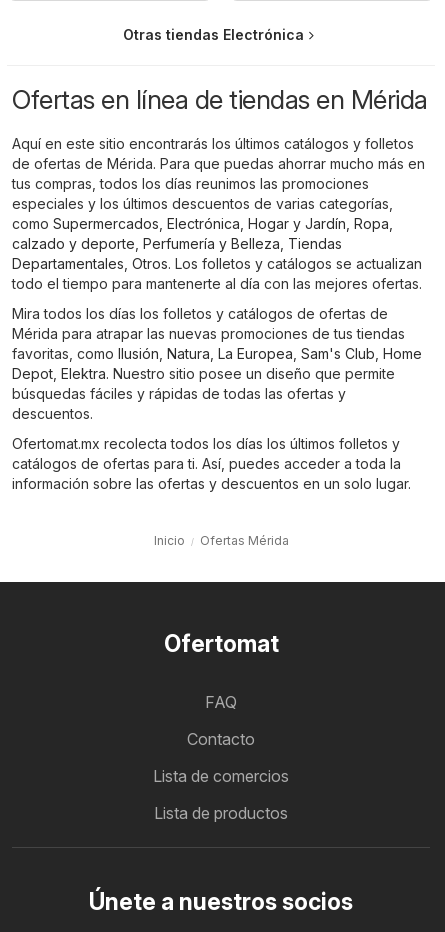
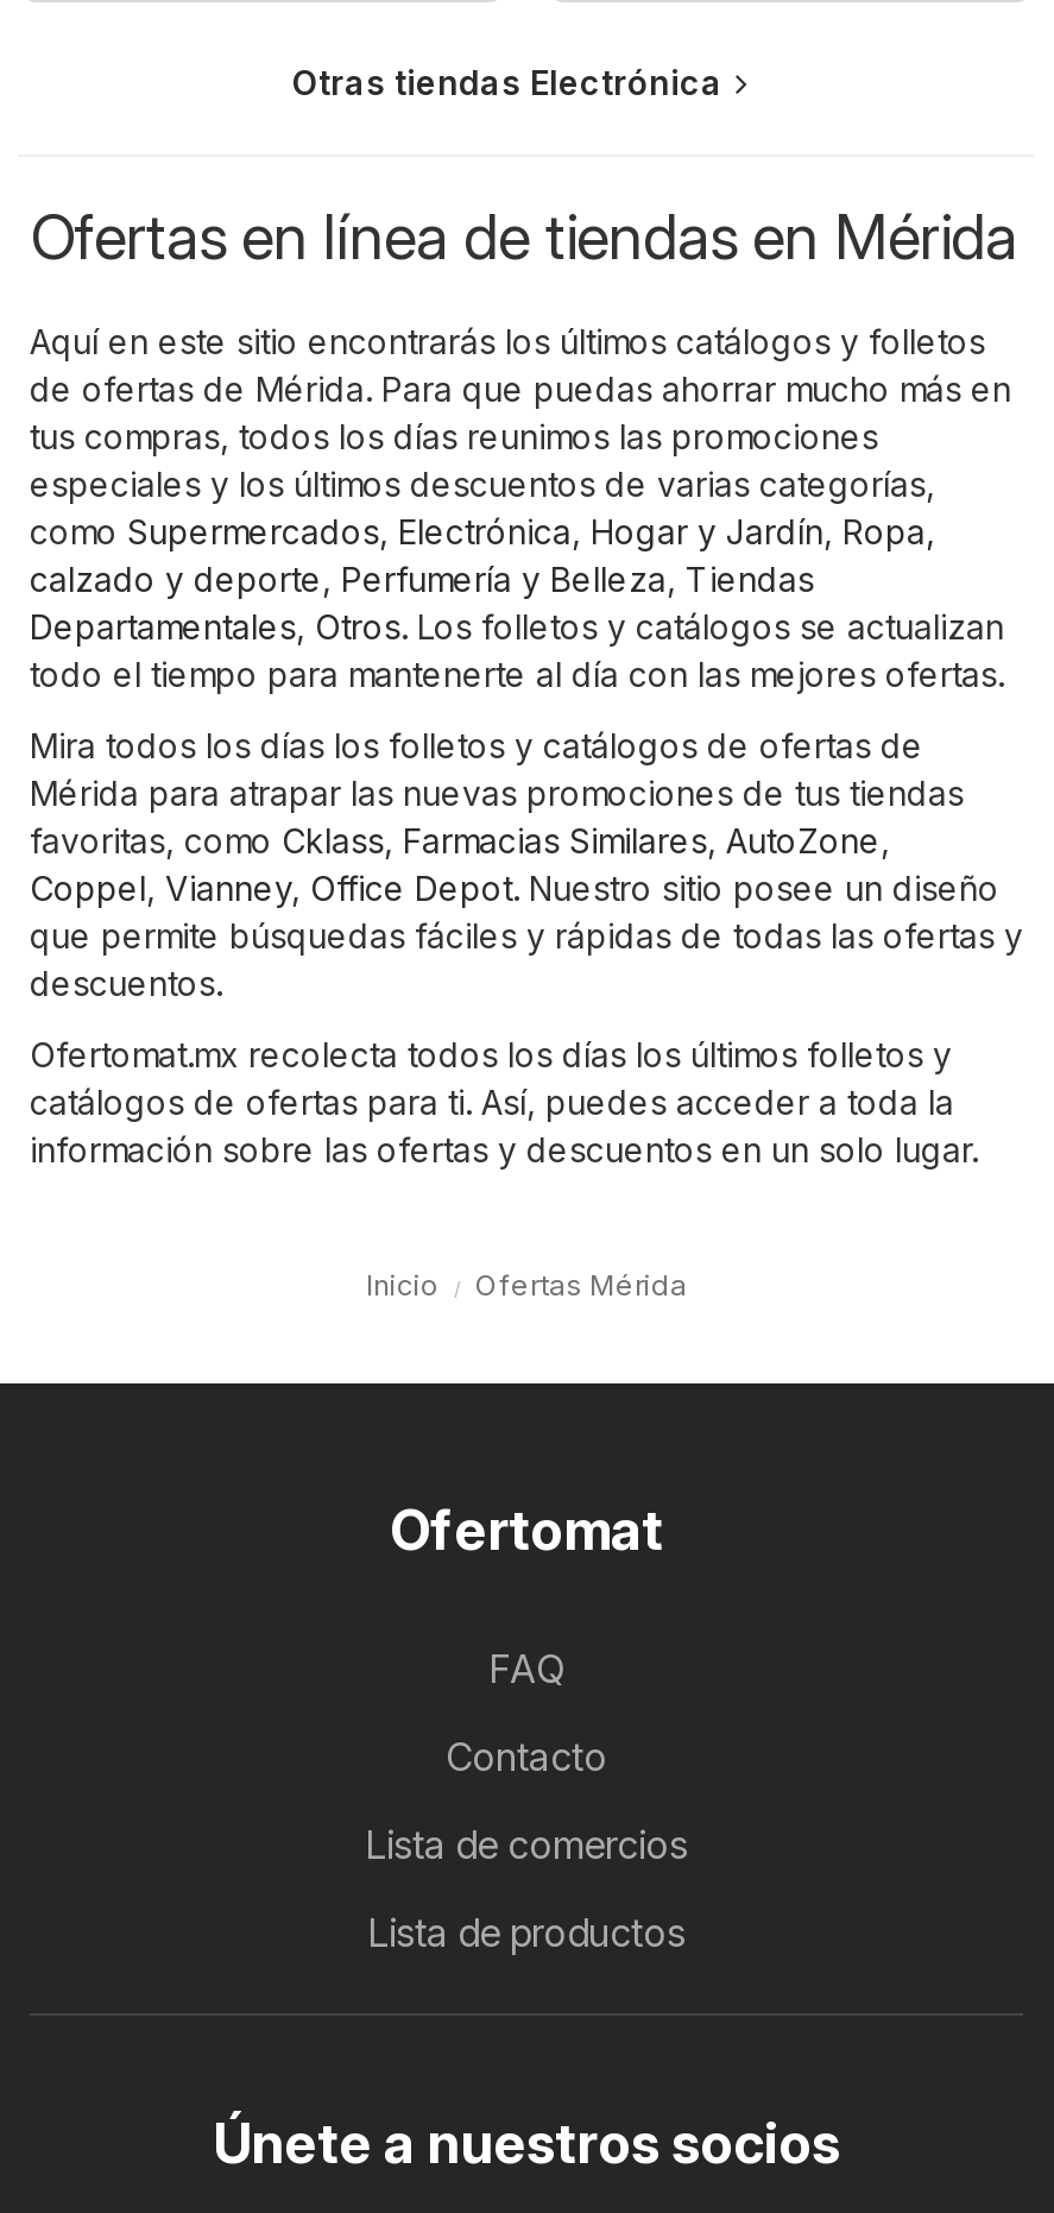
- favoritas, como Ilusión, Natura, La Europea, Sam's Club, Home
- Depot, Elektra. Nuestro sitio posee un diseño que permite
- búsquedas fáciles y rápidas de todas las ofertas y
+ favoritas, como Cklass, Farmacias Similares, AutoZone,
+ Coppel, Vianney, Office Depot. Nuestro sitio posee un diseño
+ que permite búsquedas fáciles y rápidas de todas las ofertas y
